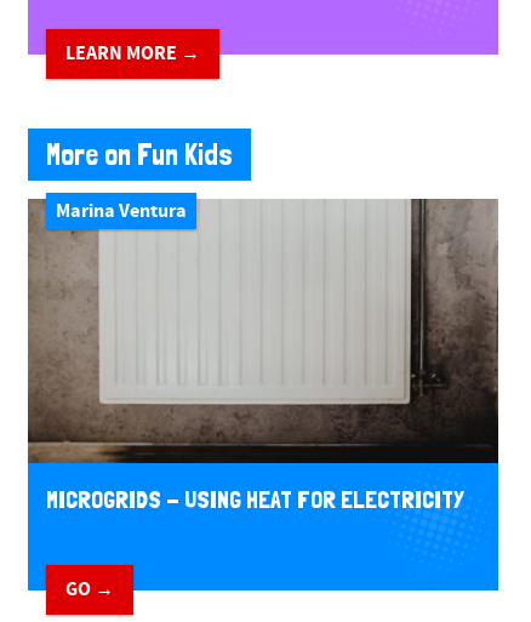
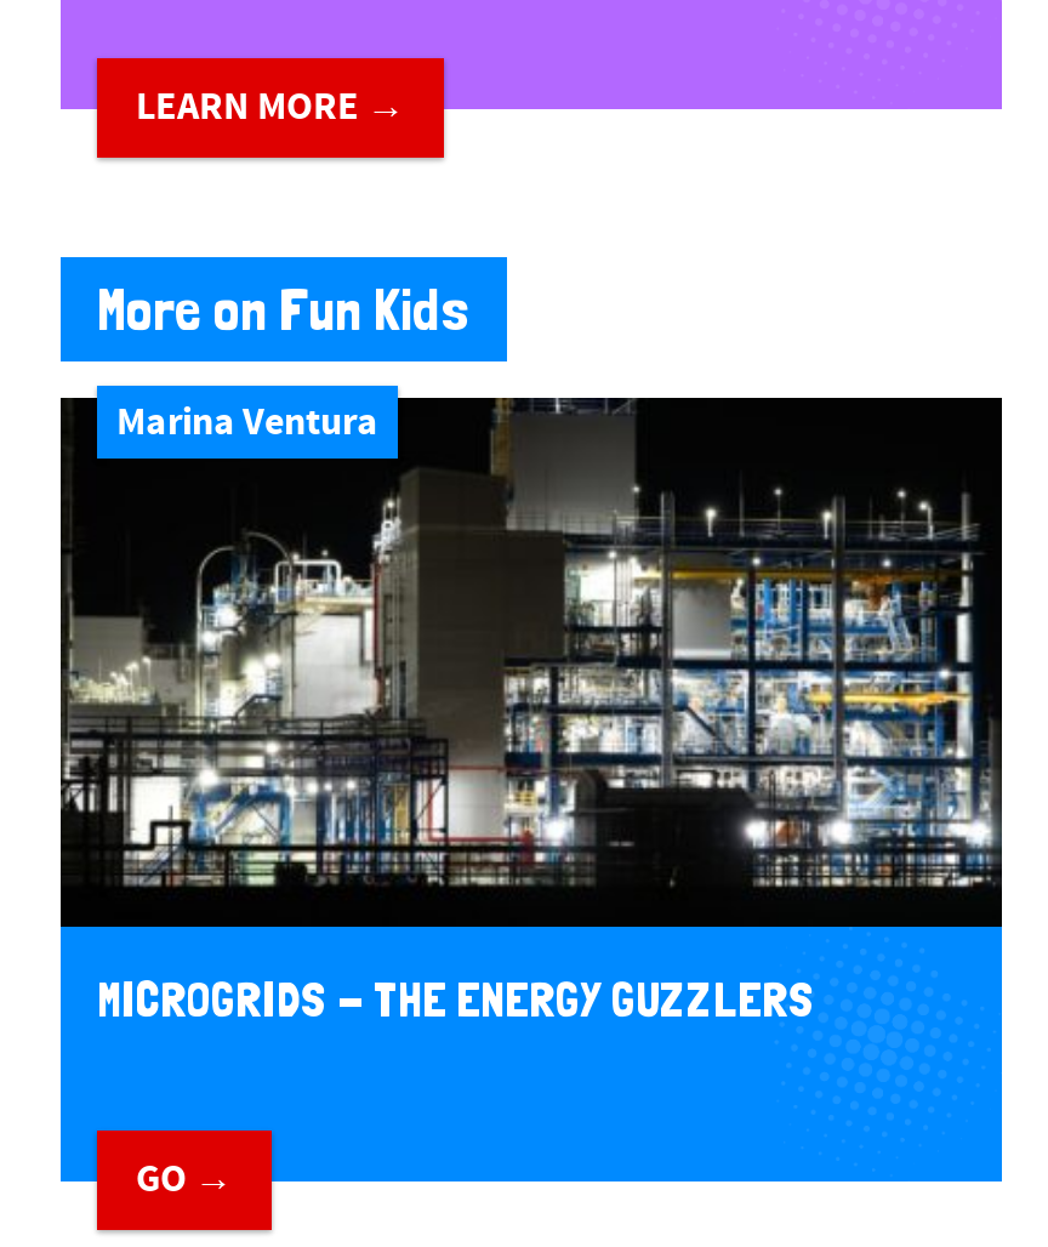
- [image]
- MICROGRIDS - USING HEAT FOR ELECTRICITY
+ [image]
+ MICROGRIDS - THE ENERGY GUZZLERS
